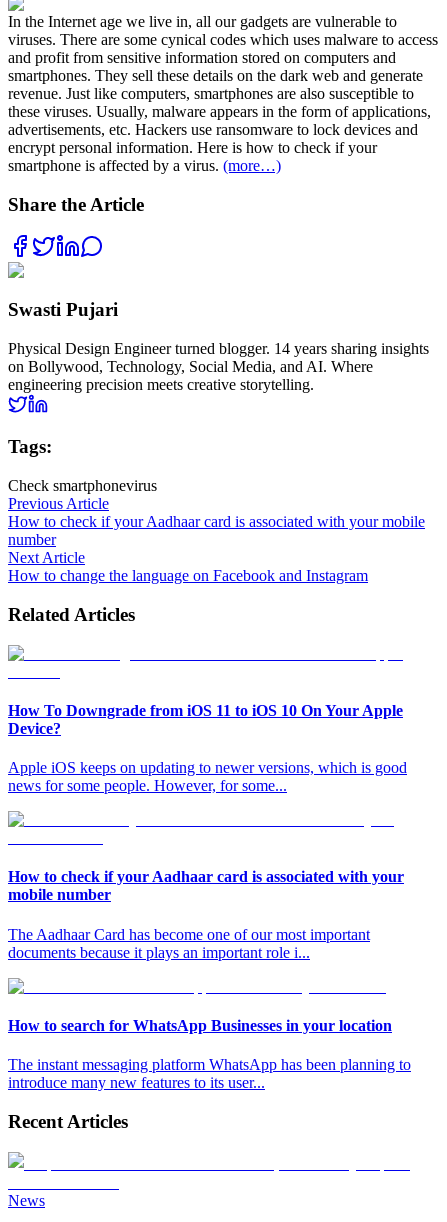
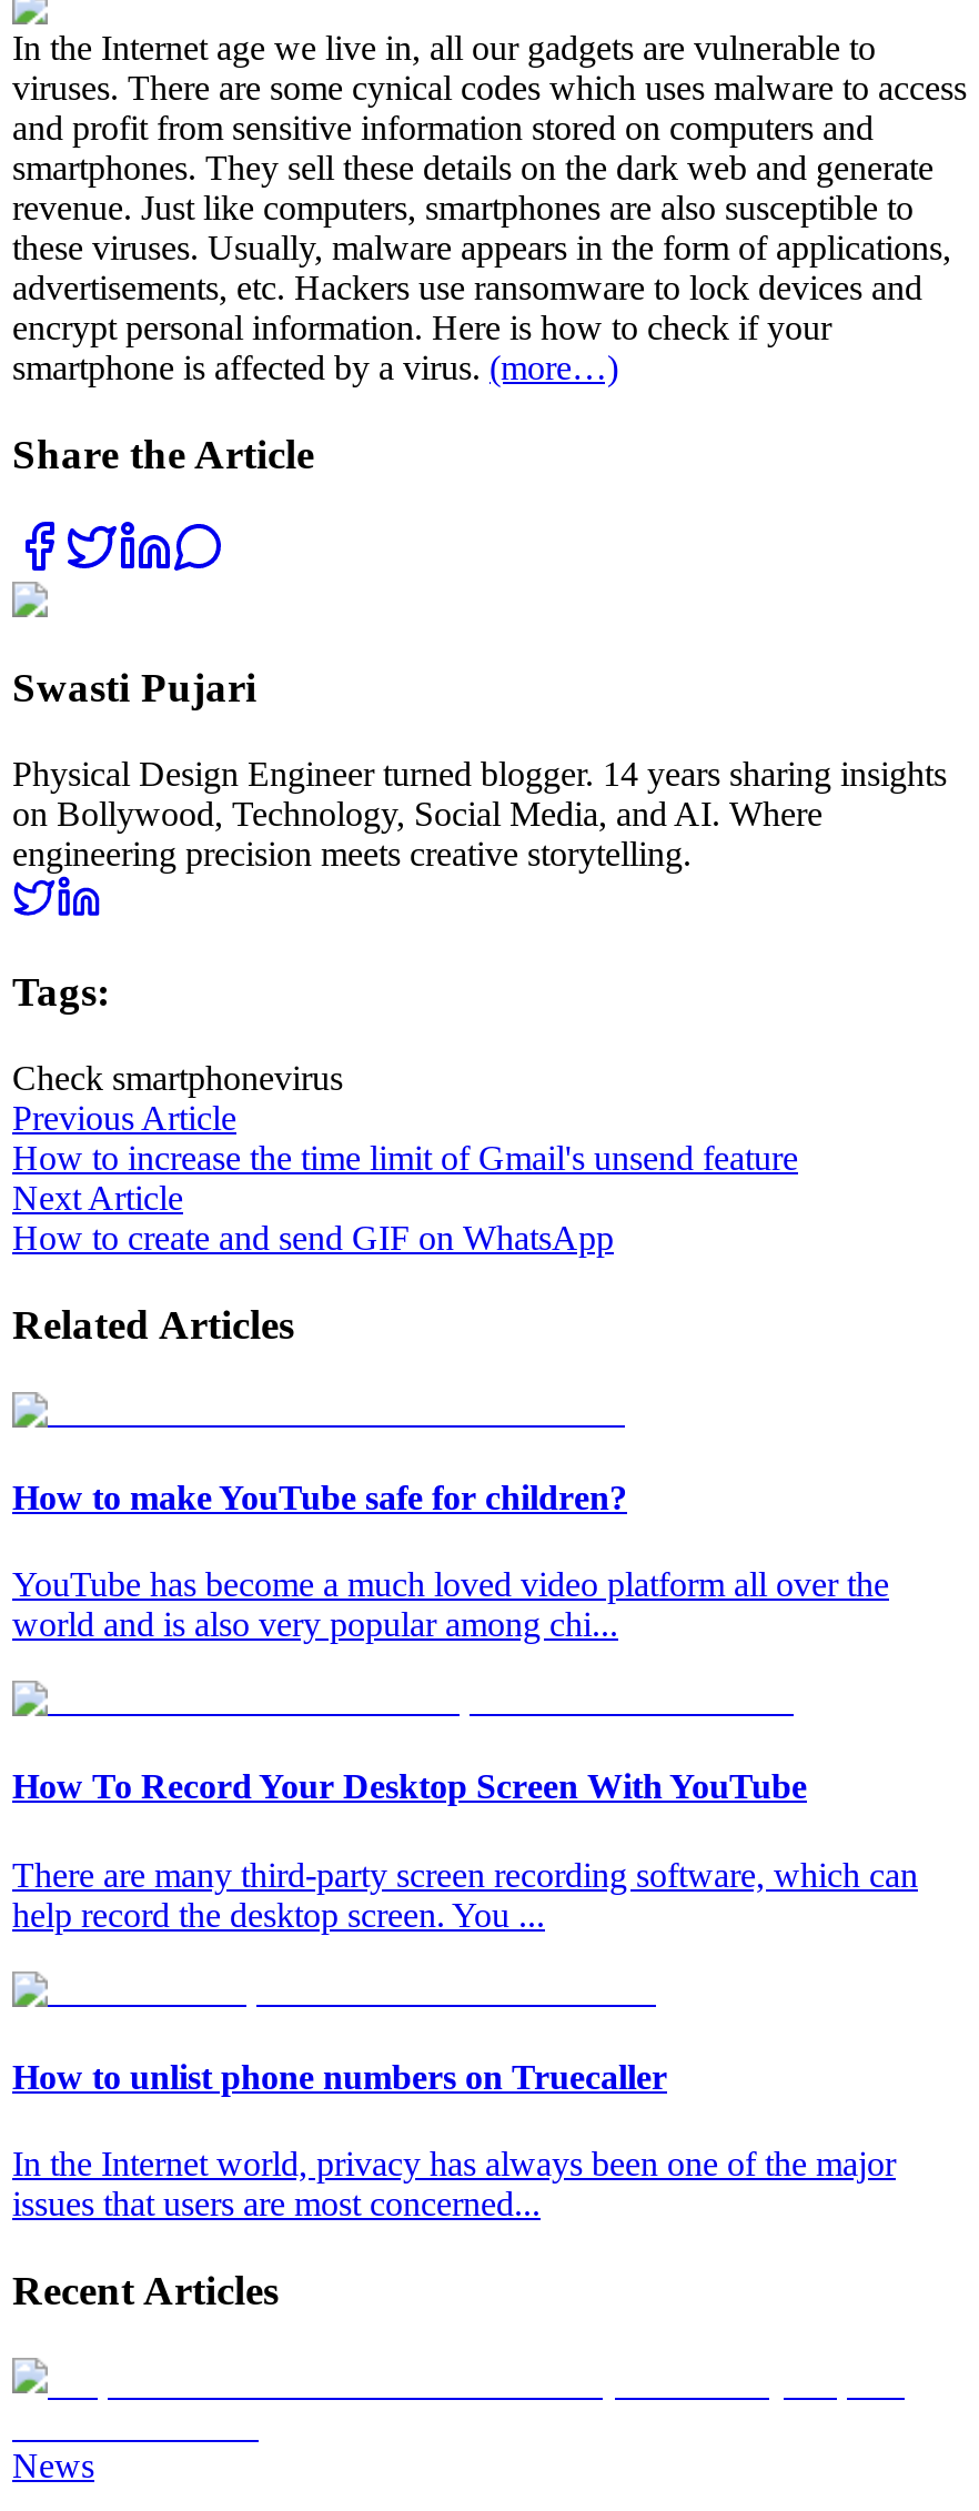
- How to check if your Aadhaar card is associated with your mobile
- number
+ How to increase the time limit of Gmail's unsend feature

- How to change the language on Facebook and Instagram
+ How to create and send GIF on WhatsApp

- How To Downgrade from iOS 11 to iOS 10 On Your Apple
- Device?
+ How to make YouTube safe for children?

- Apple iOS keeps on updating to newer versions, which is good
- news for some people. However, for some...
+ YouTube has become a much loved video platform all over the
+ world and is also very popular among chi...

- How to check if your Aadhaar card is associated with your
- mobile number
+ How To Record Your Desktop Screen With YouTube

- The Aadhaar Card has become one of our most important
- documents because it plays an important role i...
+ There are many third-party screen recording software, which can
+ help record the desktop screen. You...

- How to search for WhatsApp Businesses in your location
+ How to unlist phone numbers on Truecaller

- The instant messaging platform WhatsApp has been planning to
- introduce many new features to its user...
+ In the Internet world, privacy has always been one of the major
+ issues that users are most concerned...
